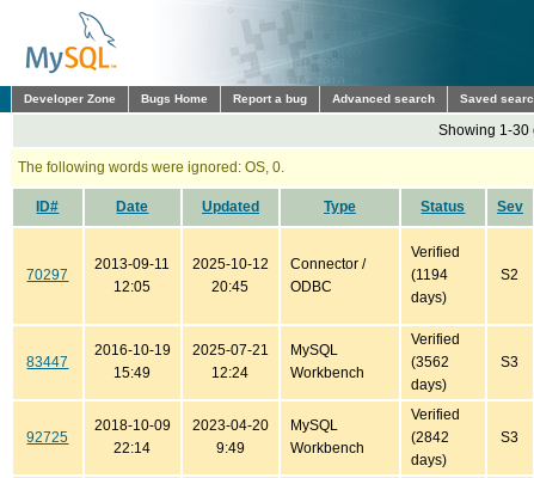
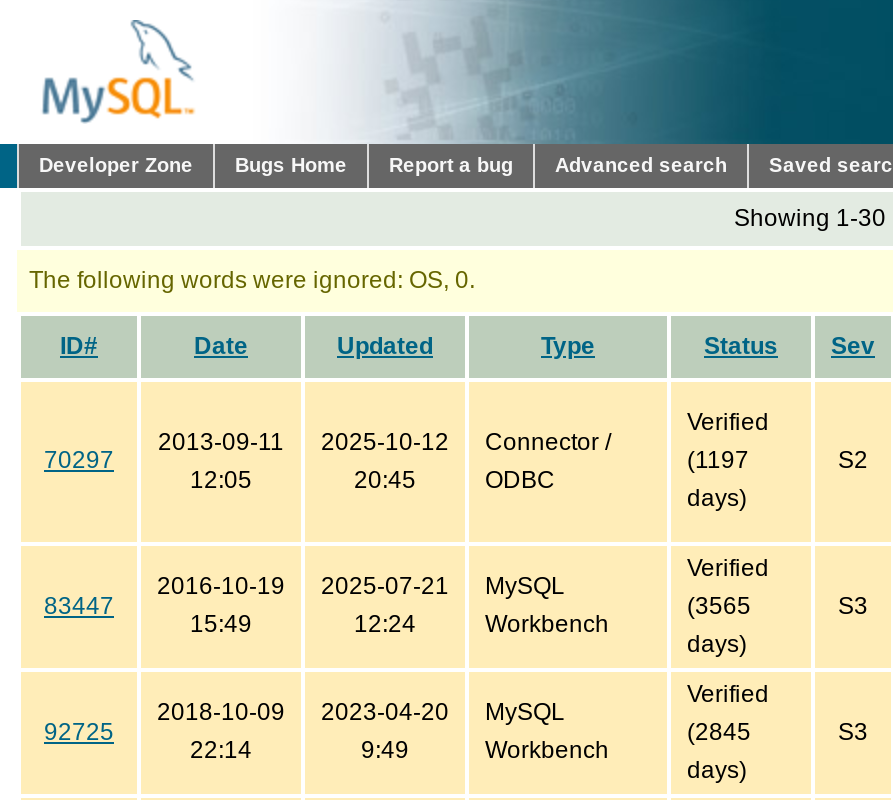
- (1194
+ (1197

- (3562
+ (3565

- (2842
+ (2845
